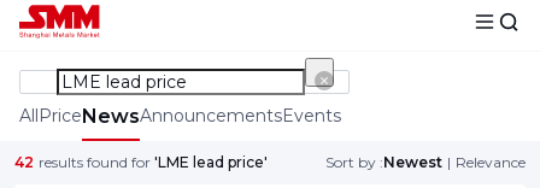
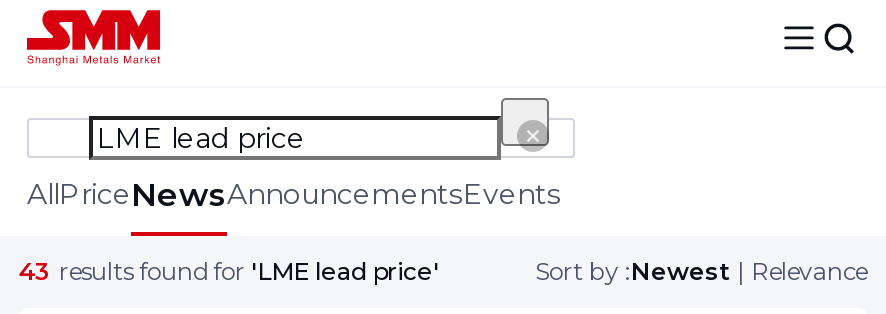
- 42 results found for 'LME lead price'
+ 43 results found for 'LME lead price'
